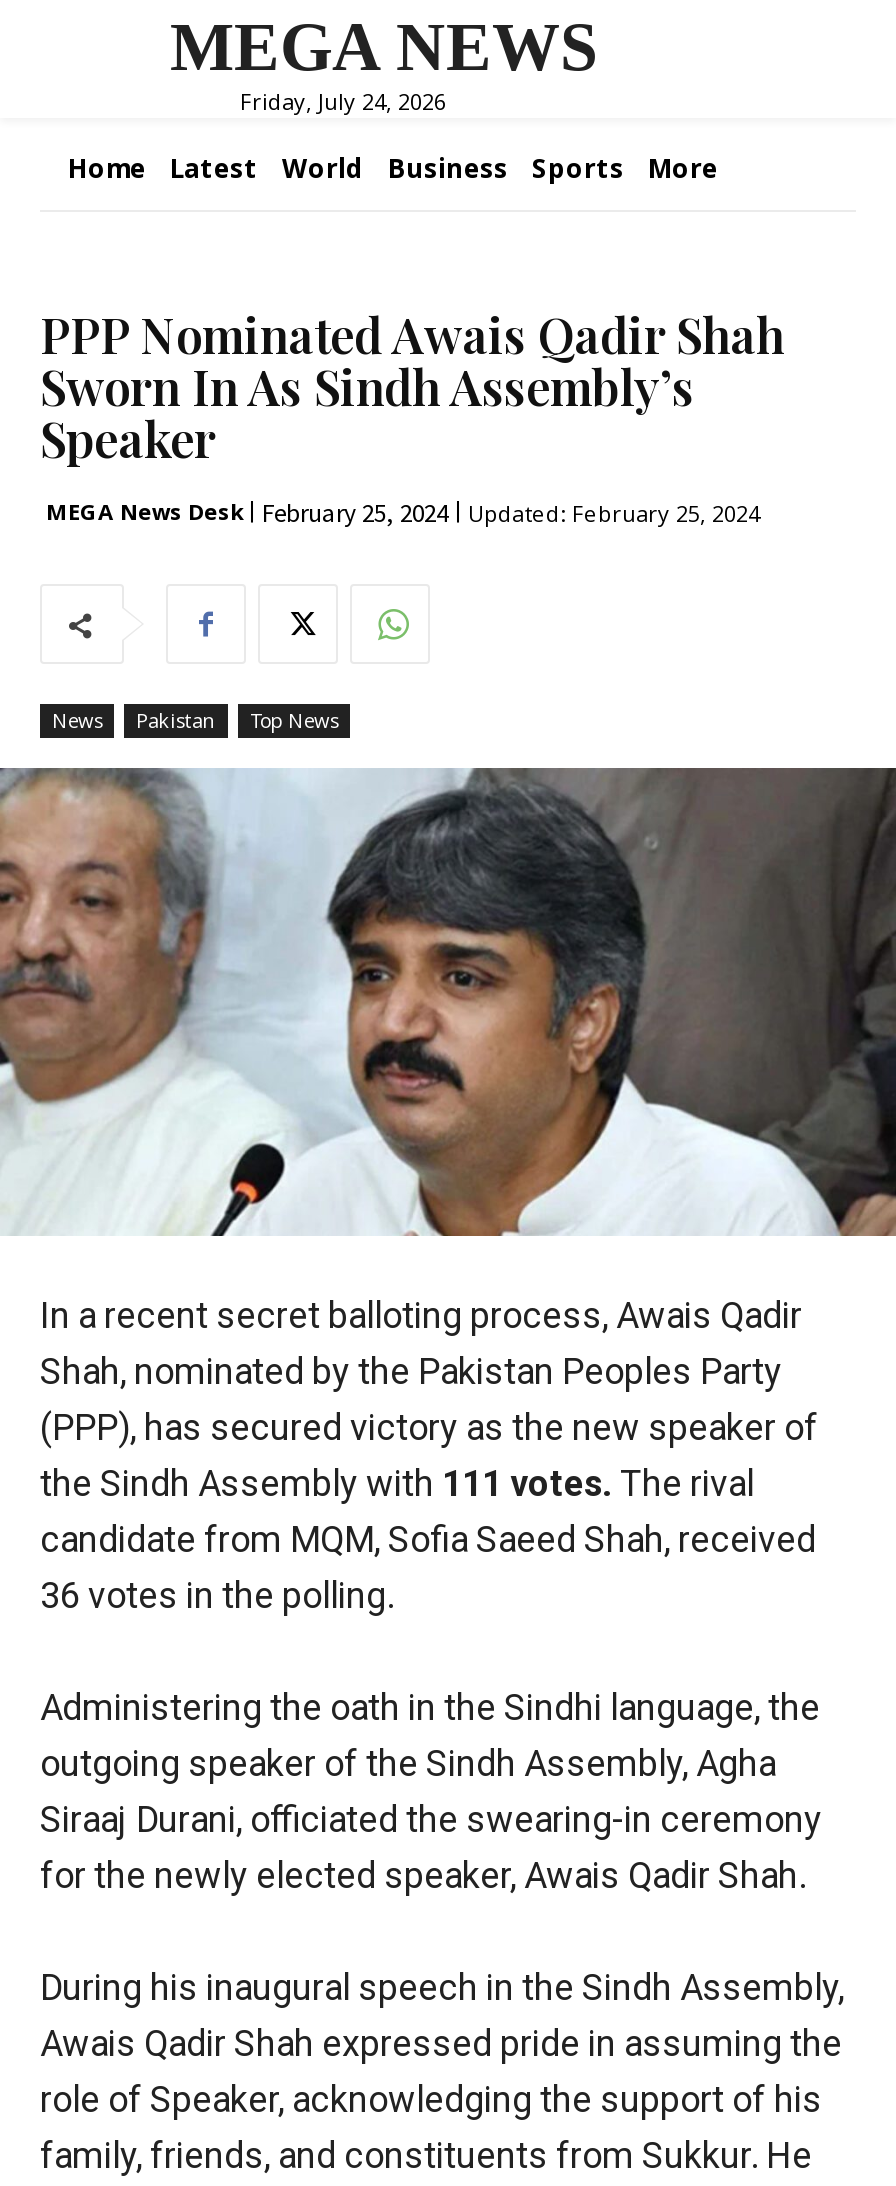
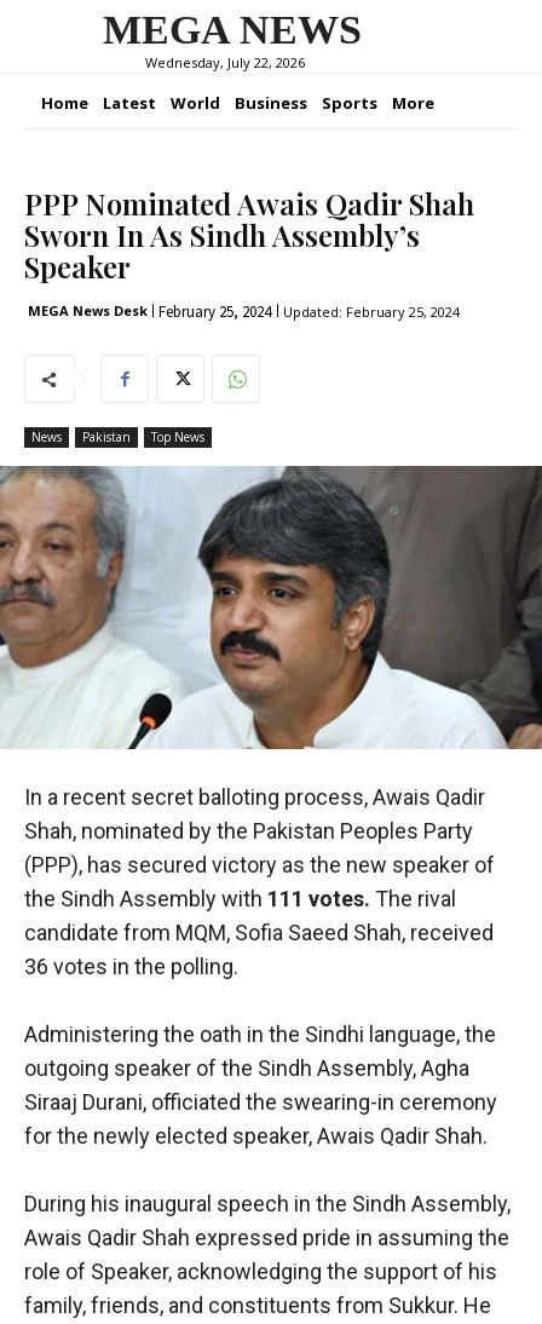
- Friday, July 24, 2026
+ Wednesday, July 22, 2026
